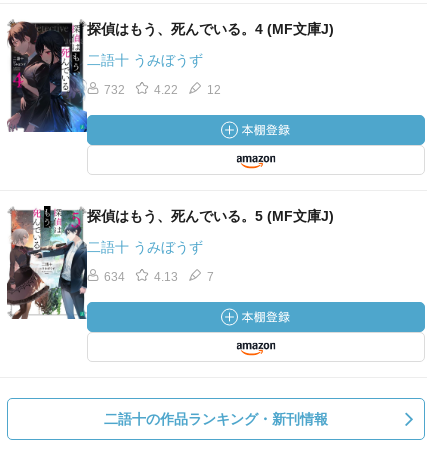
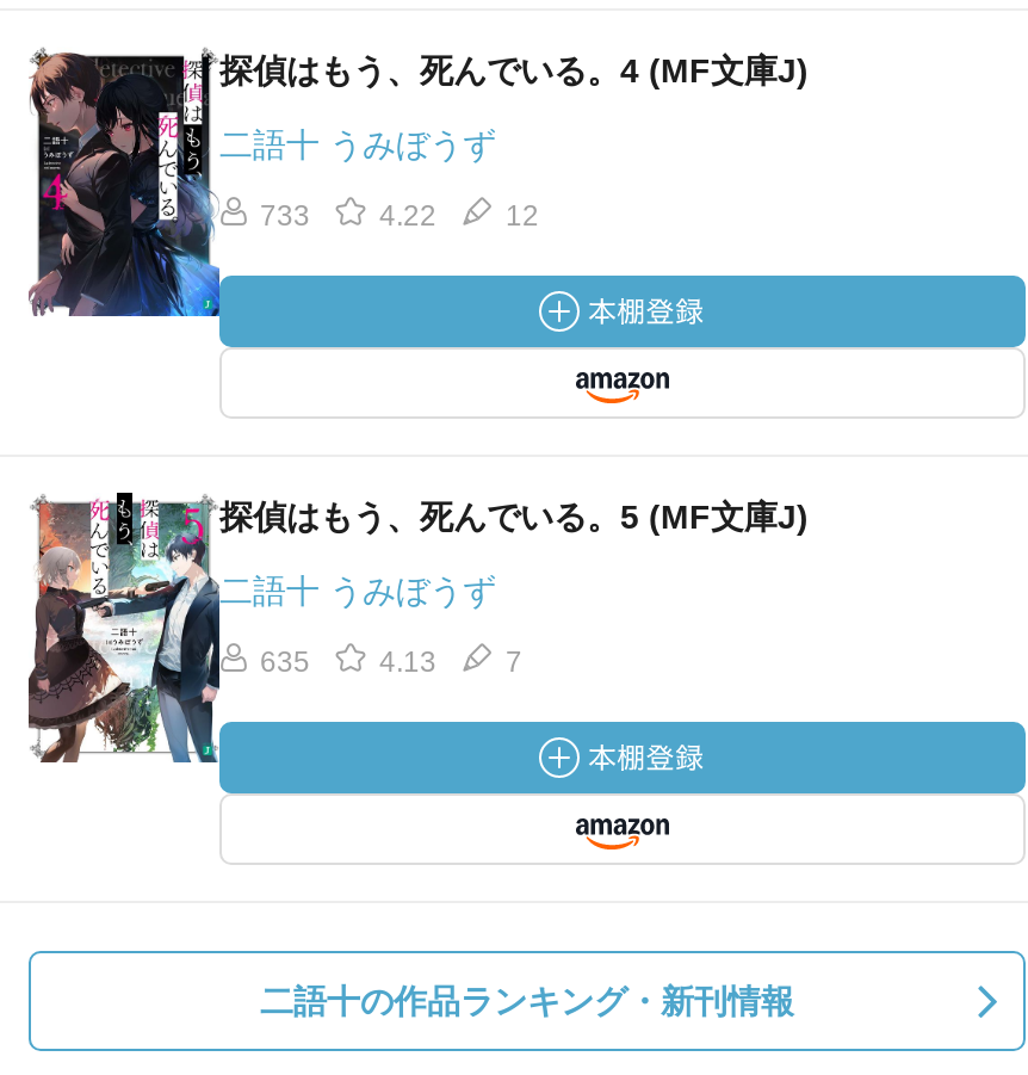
- 732
+ 733

- 634
+ 635
